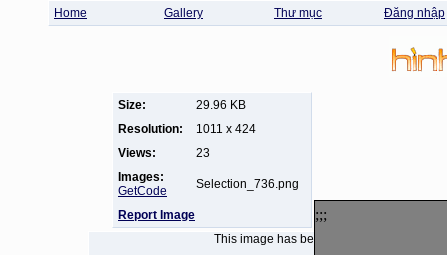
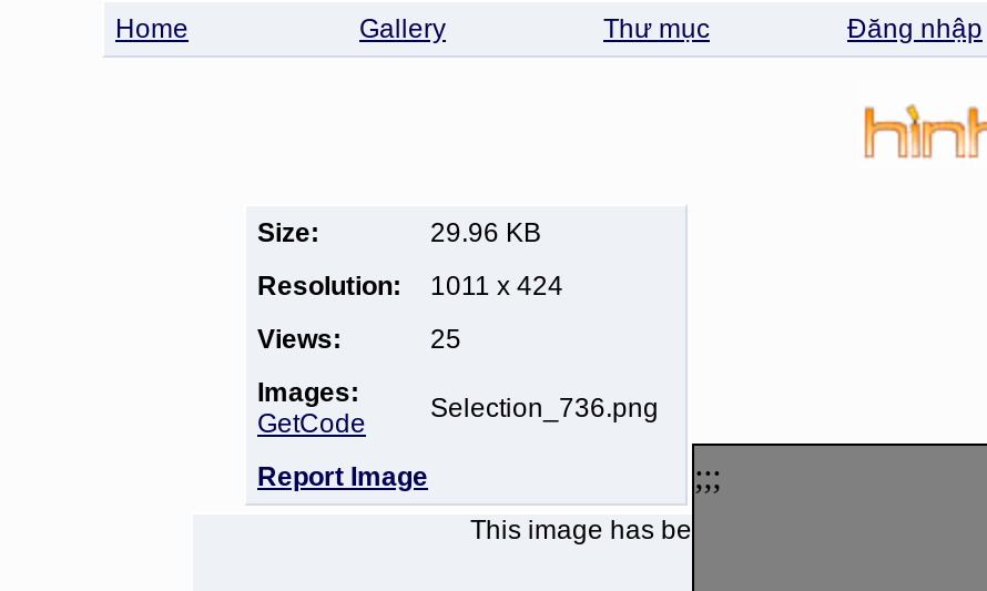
- 23
+ 25
